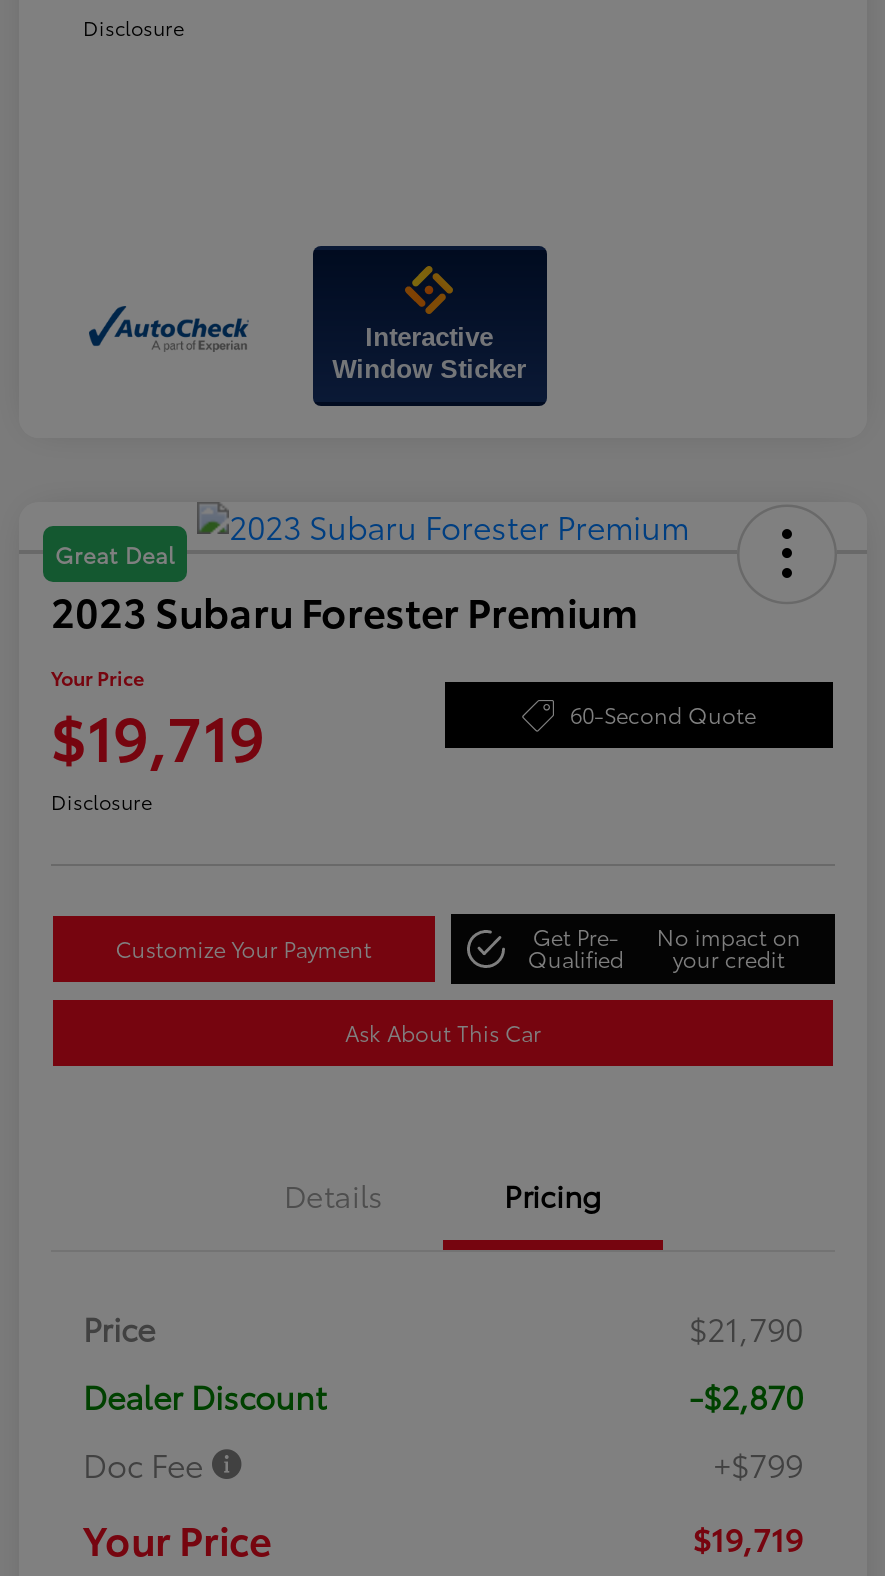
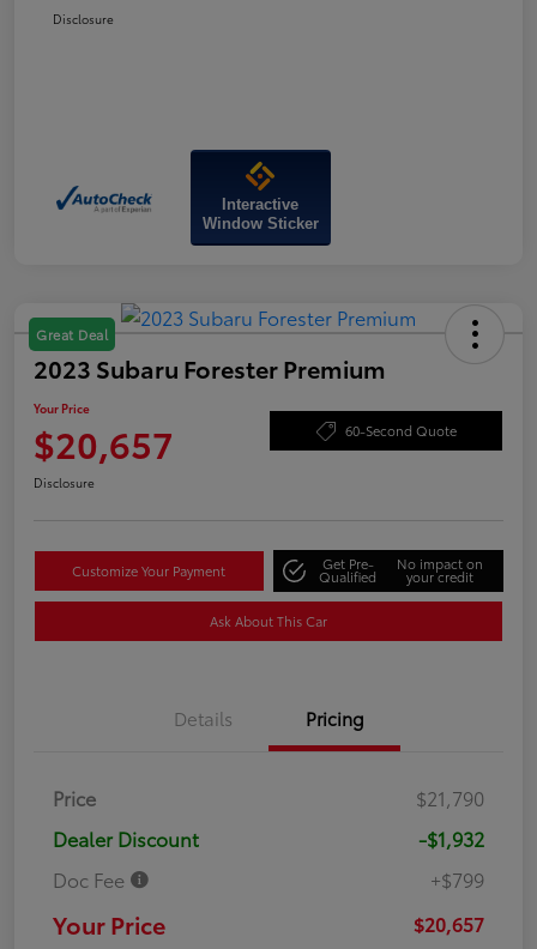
- $19,719
+ $20,657

- -$2,870
+ -$1,932

- $19,719
+ $20,657
